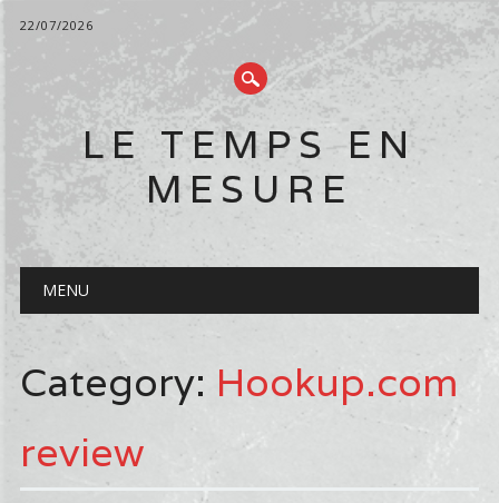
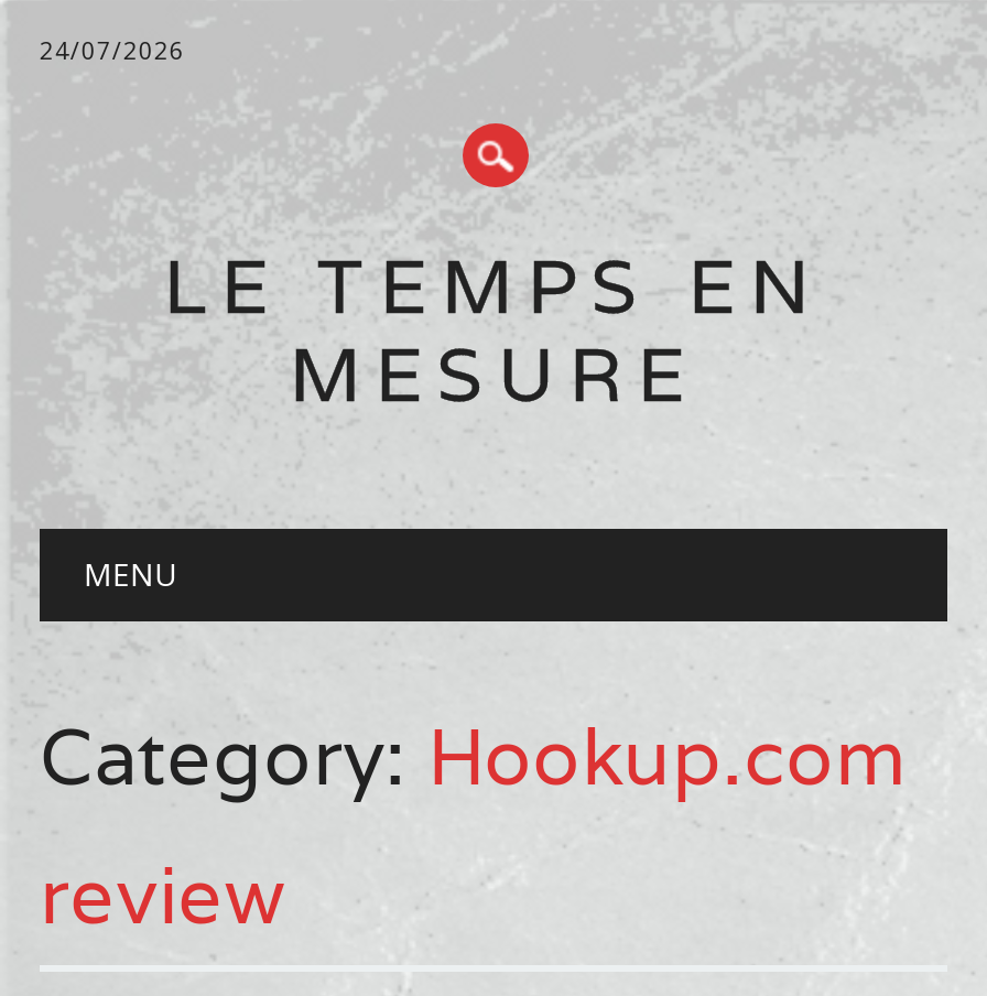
- 22/07/2026
+ 24/07/2026
